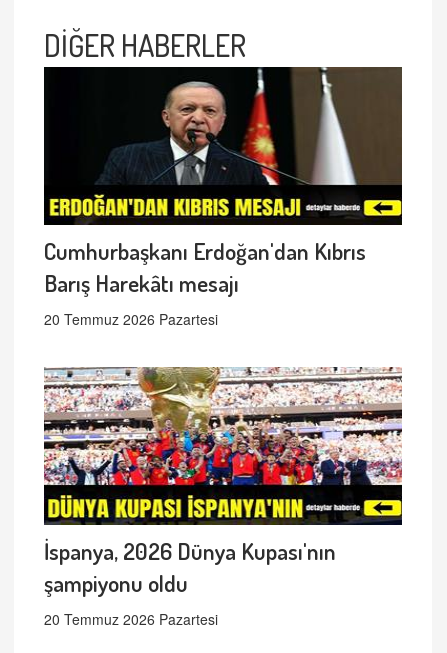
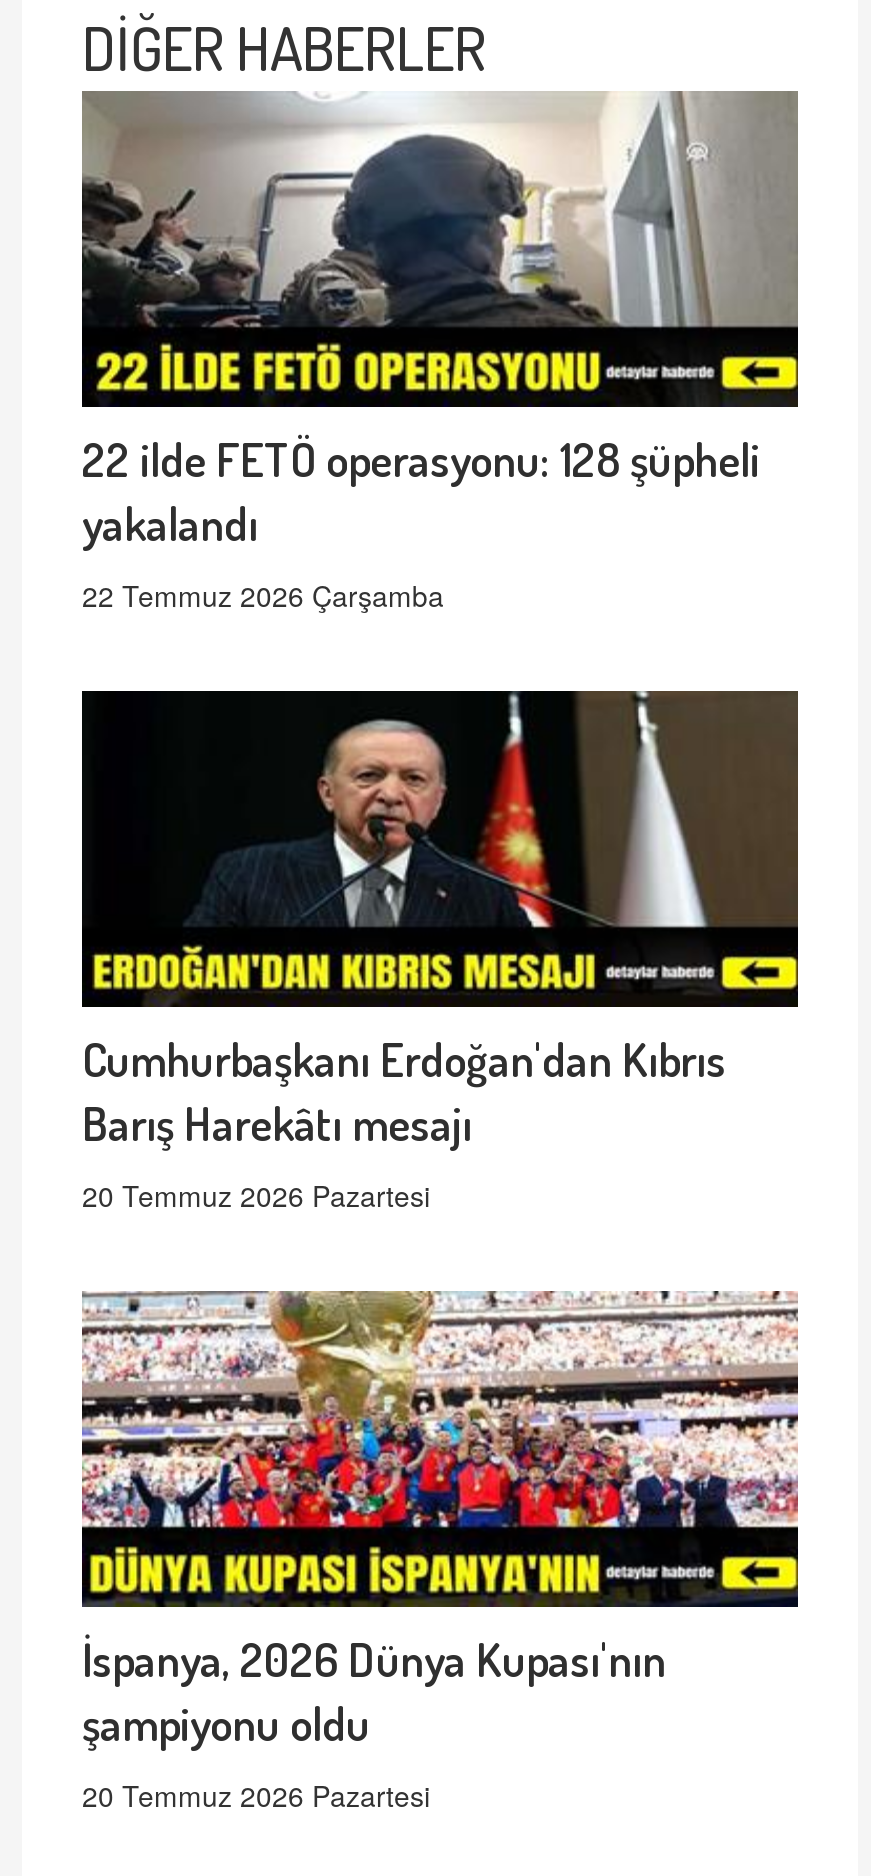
+ [image]
+ 22 ilde FETÖ operasyonu: 128 şüpheli
+ yakalandı
+ 22 Temmuz 2026 Çarşamba
